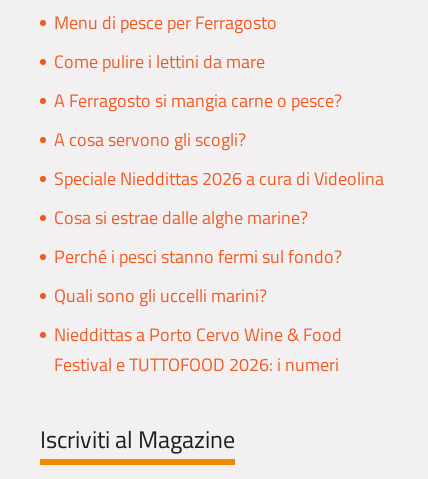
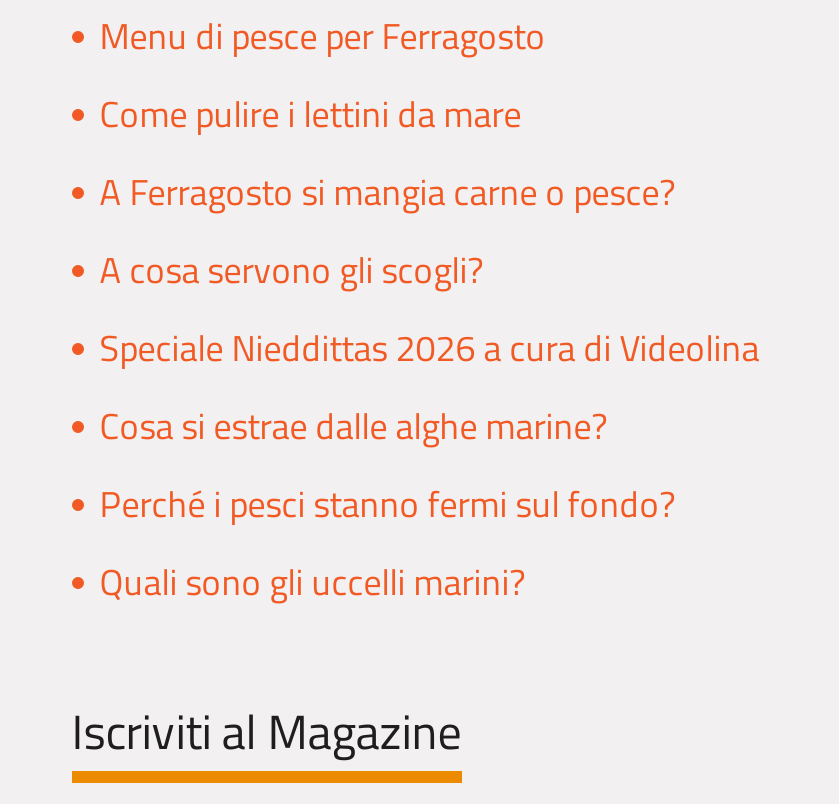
- Nieddittas a Porto Cervo Wine & Food
- Festival e TUTTOFOOD 2026: i numeri
